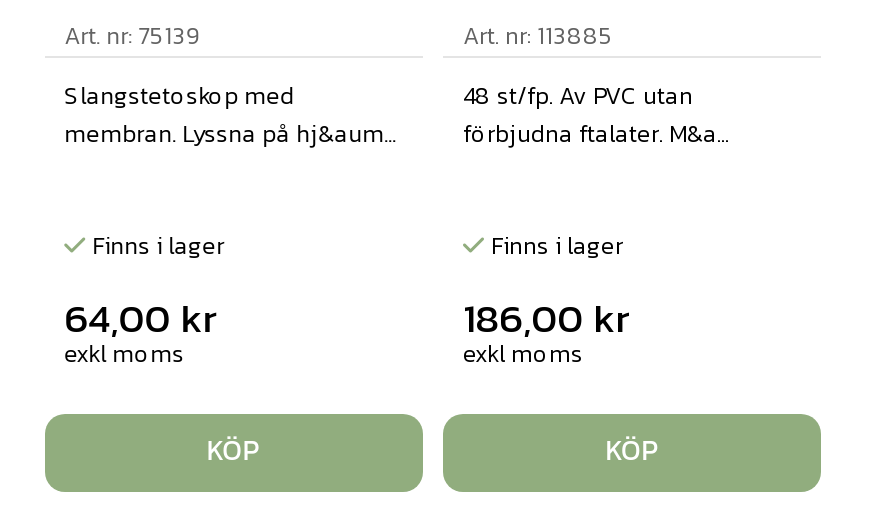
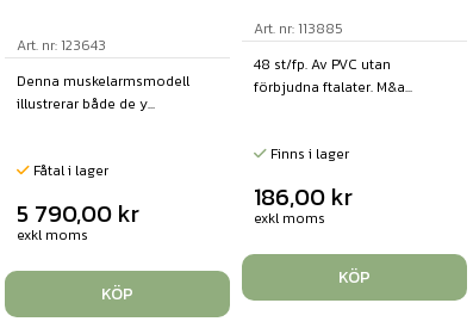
- Art. nr: 75139
+ Art. nr: 123643

- Slangstetoskop med
- membran. Lyssna på hj&aum...
+ Denna muskelarmsmodell
+ illustrerar både de y...

- Finns i lager
- 64,00 kr
+ Fåtal i lager
+ 5 790,00 kr
